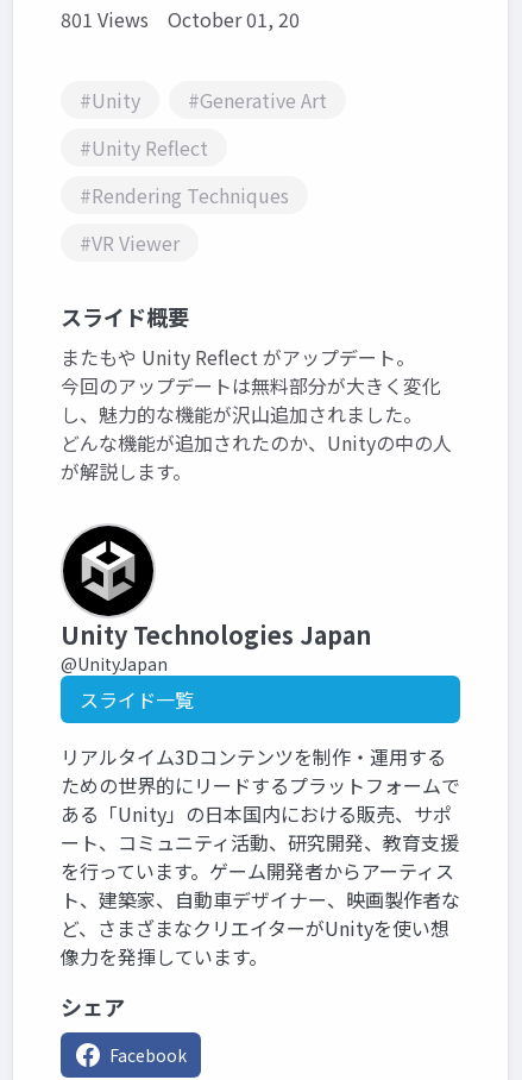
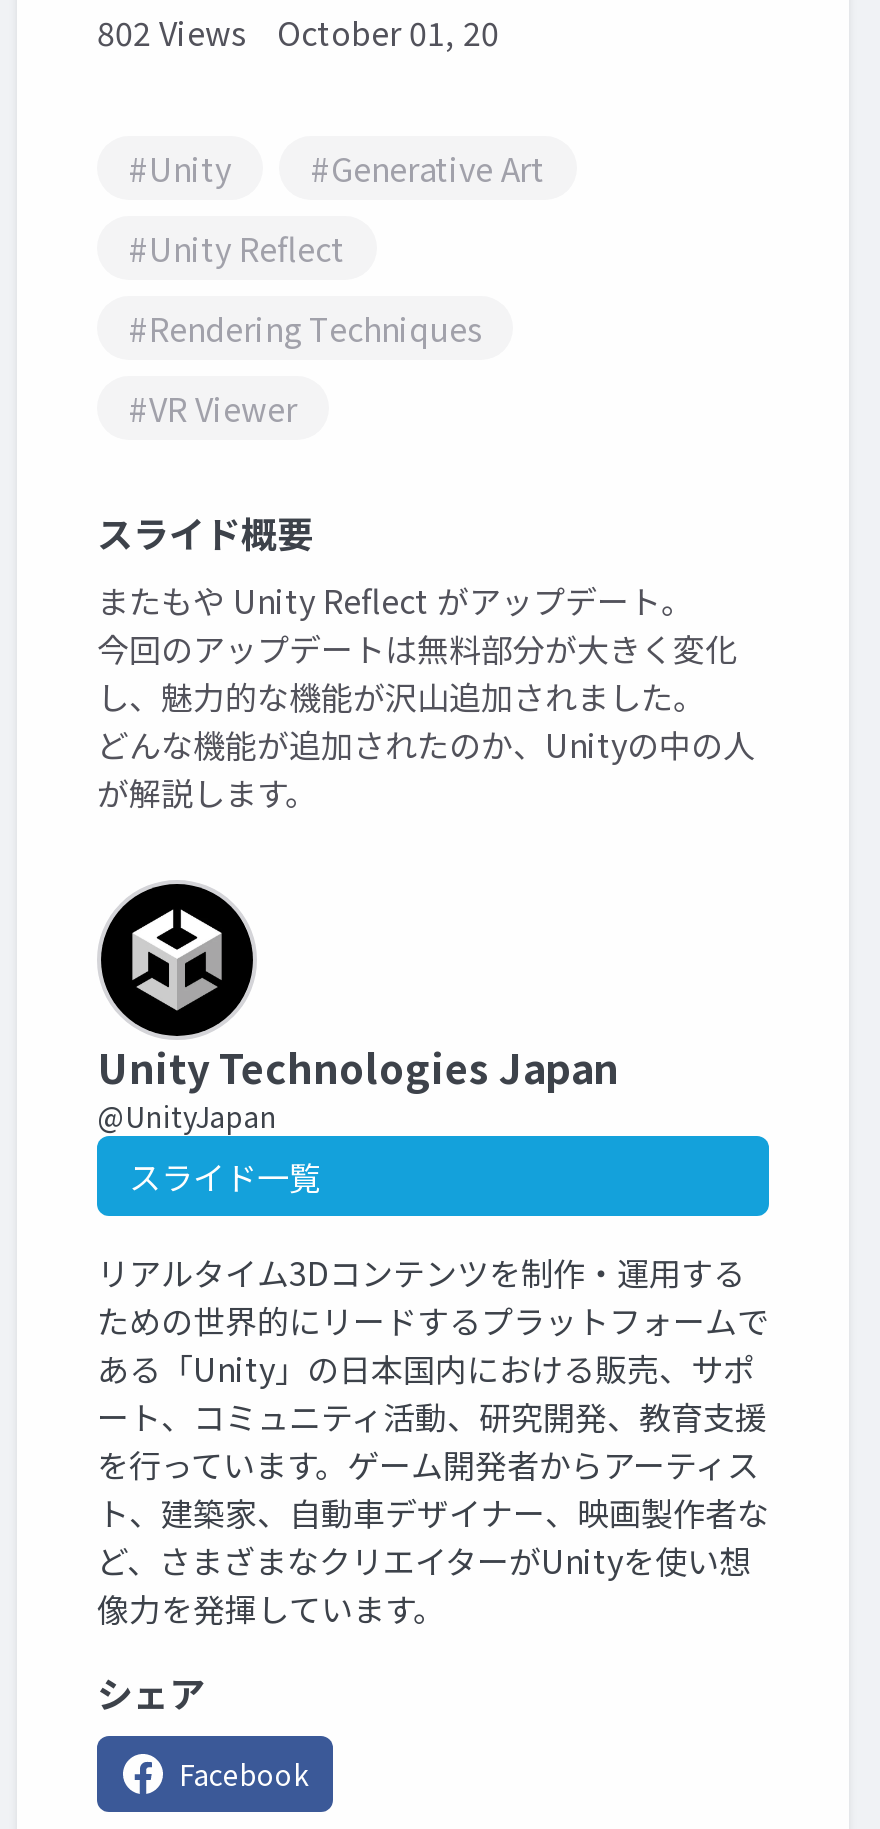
- 801 Views October 01, 20
+ 802 Views October 01, 20
